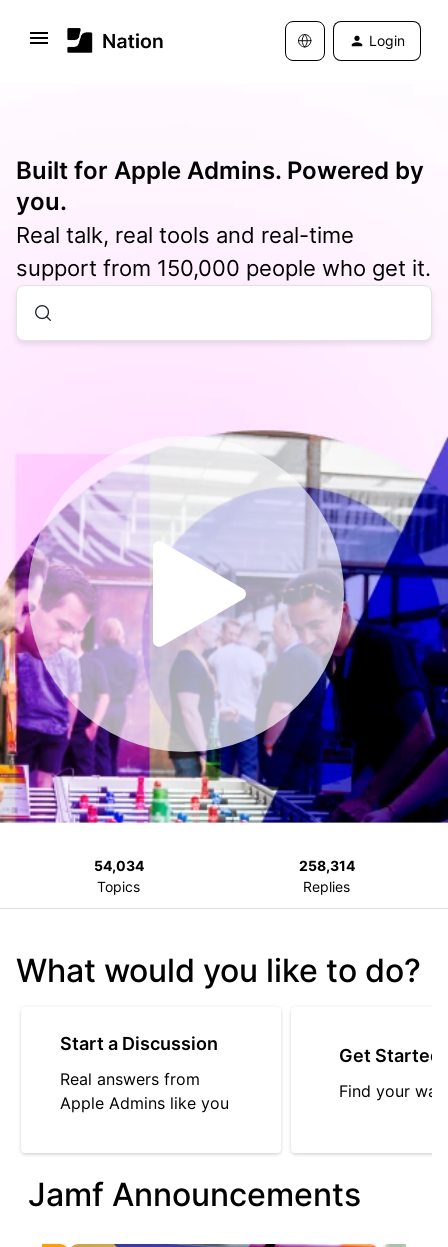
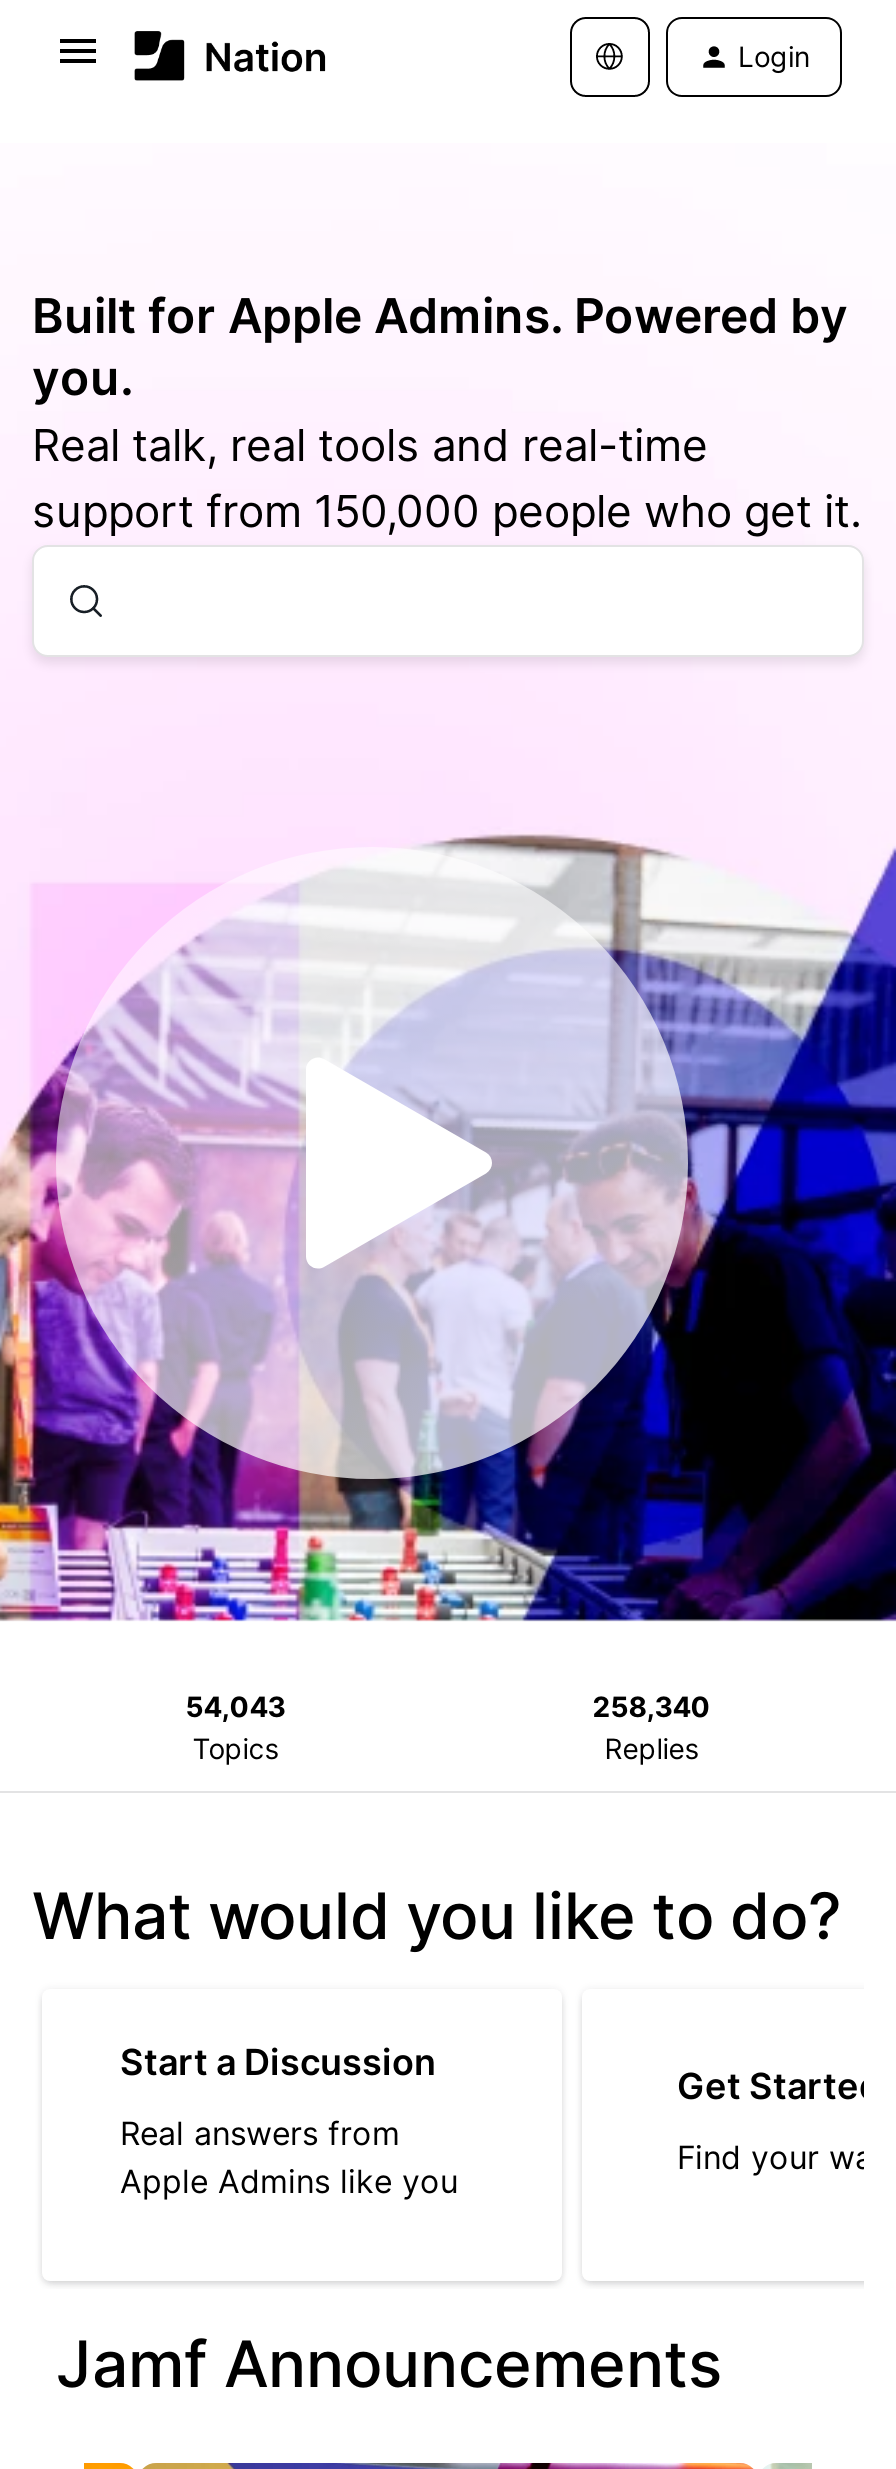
- 54,034
+ 54,043

- 258,314
+ 258,340
